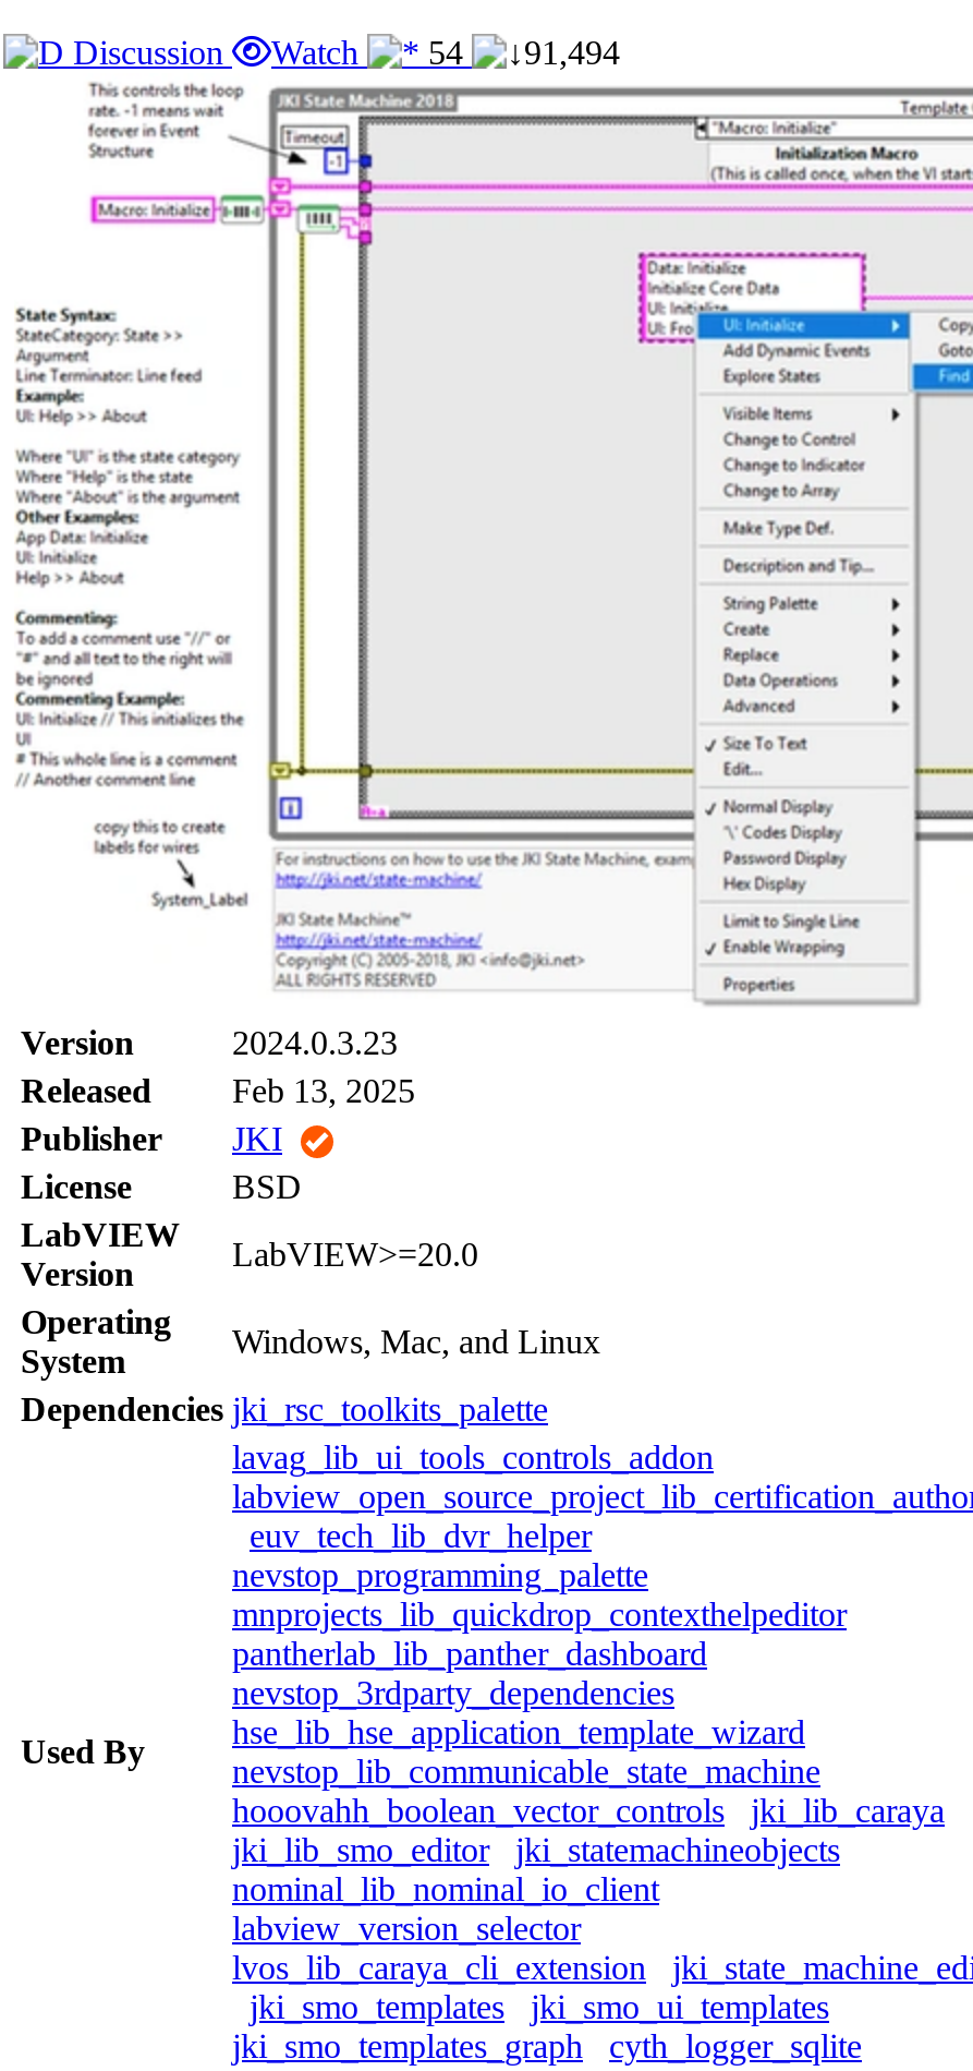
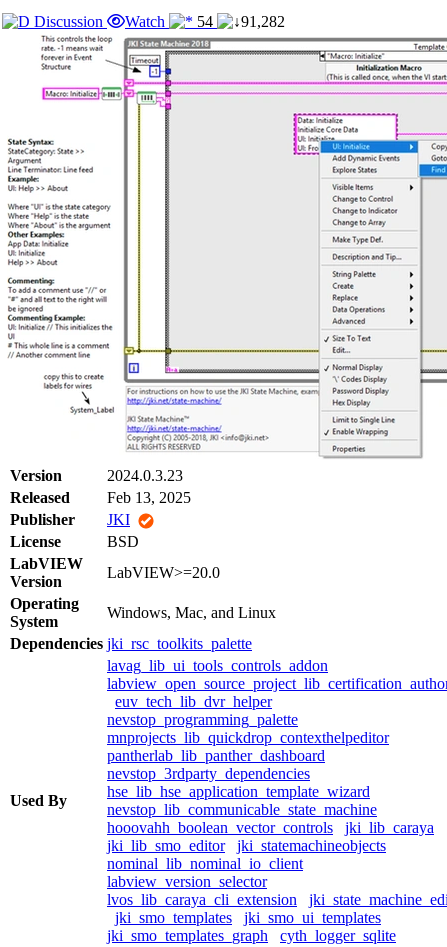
- Discussion Watch 54 91,494
+ Discussion Watch 54 91,282
